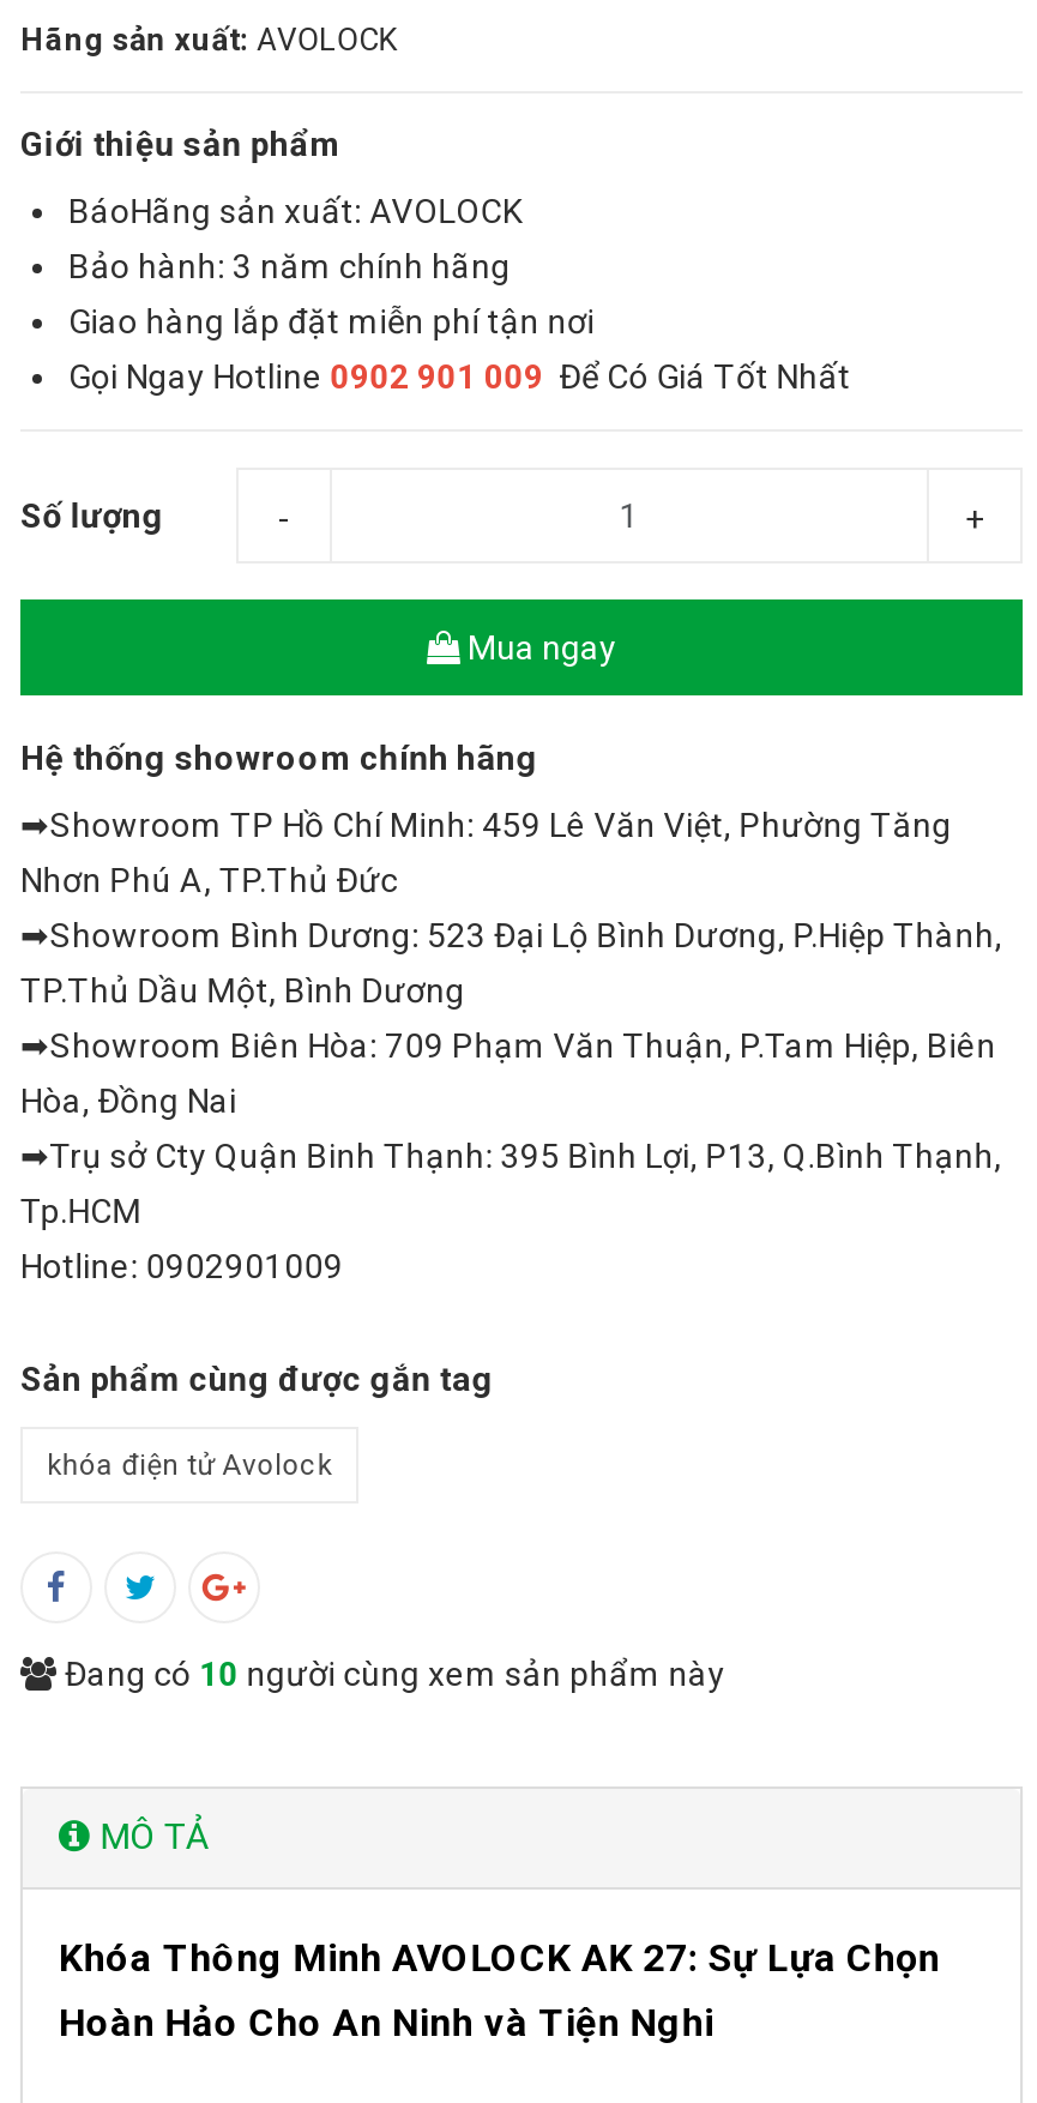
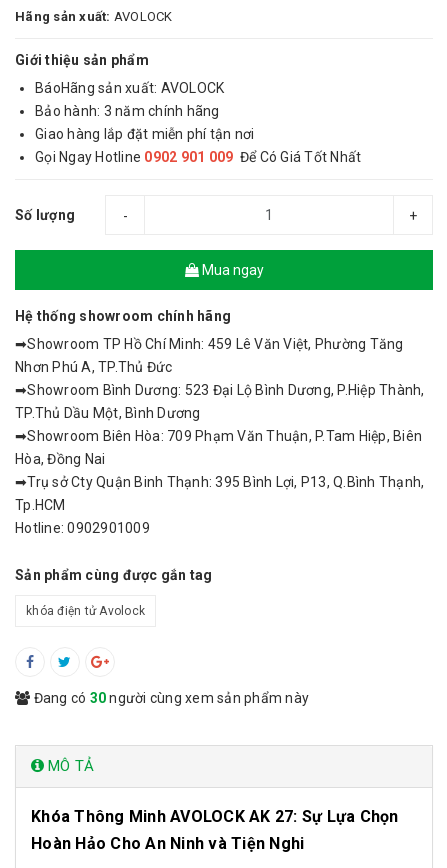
- Đang có 10 người cùng xem sản phẩm này
+ Đang có 30 người cùng xem sản phẩm này
